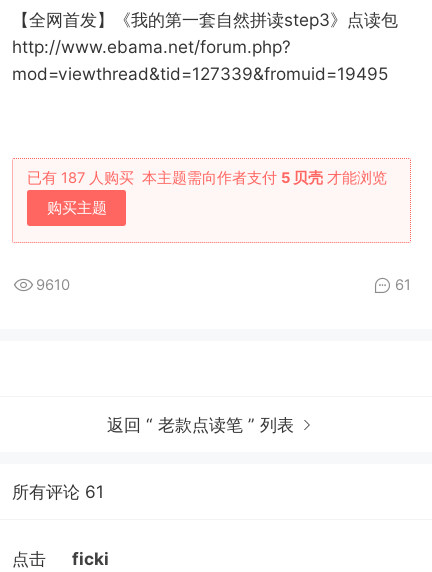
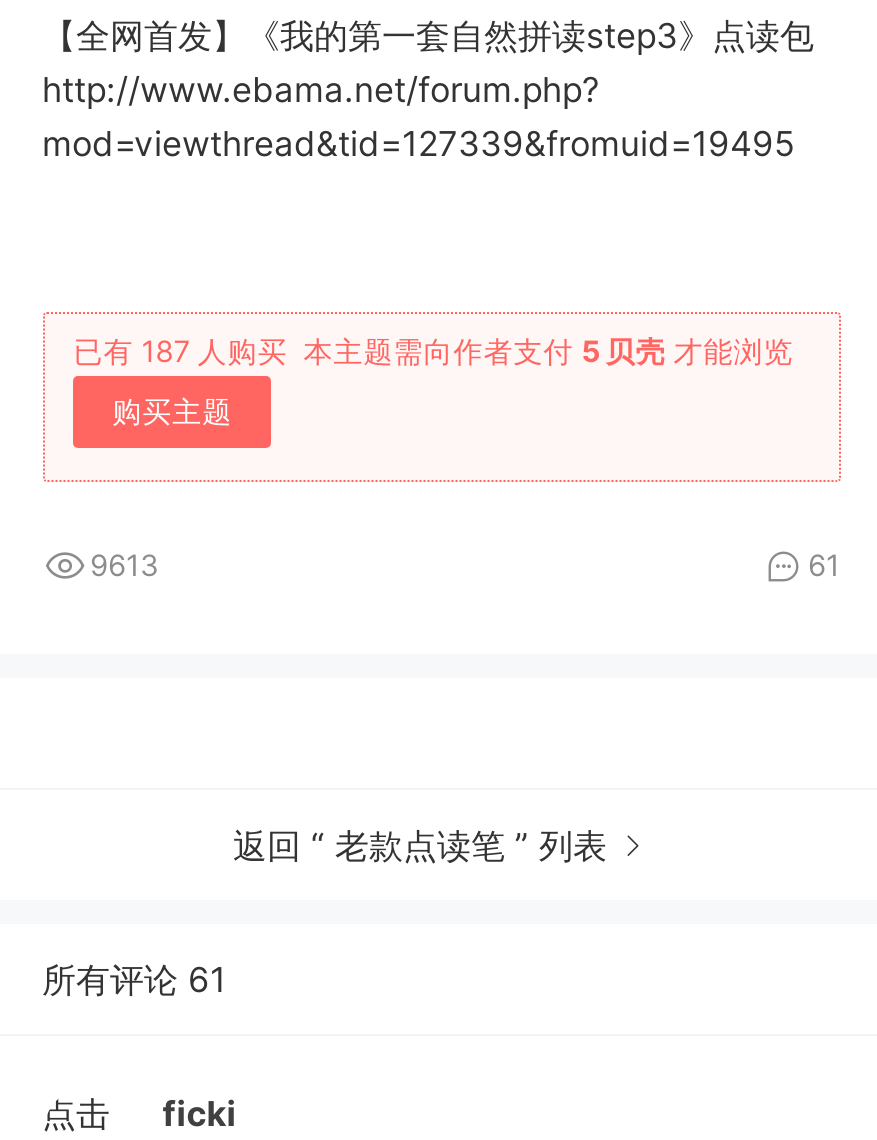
- 9610
+ 9613
